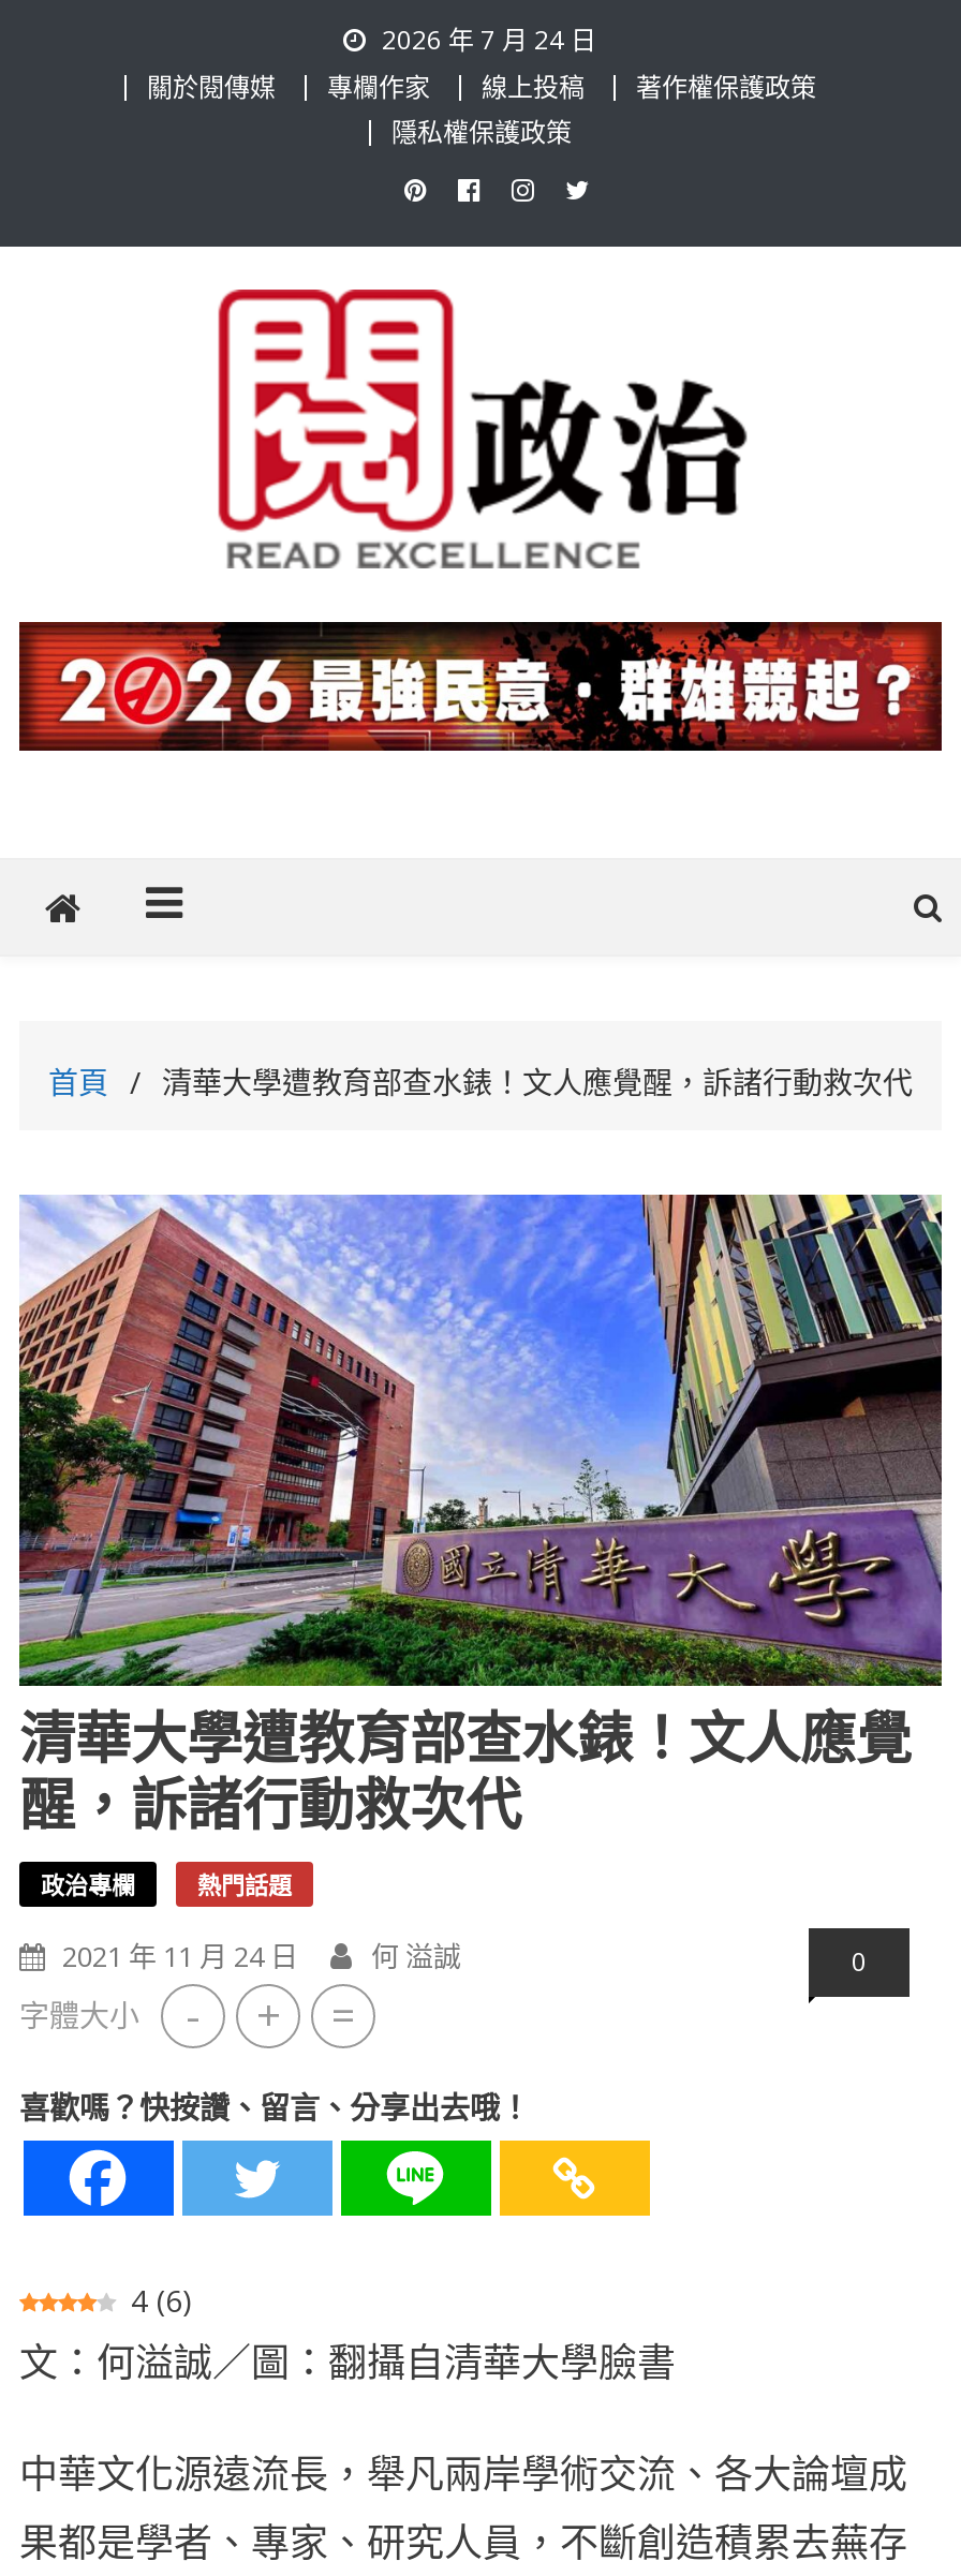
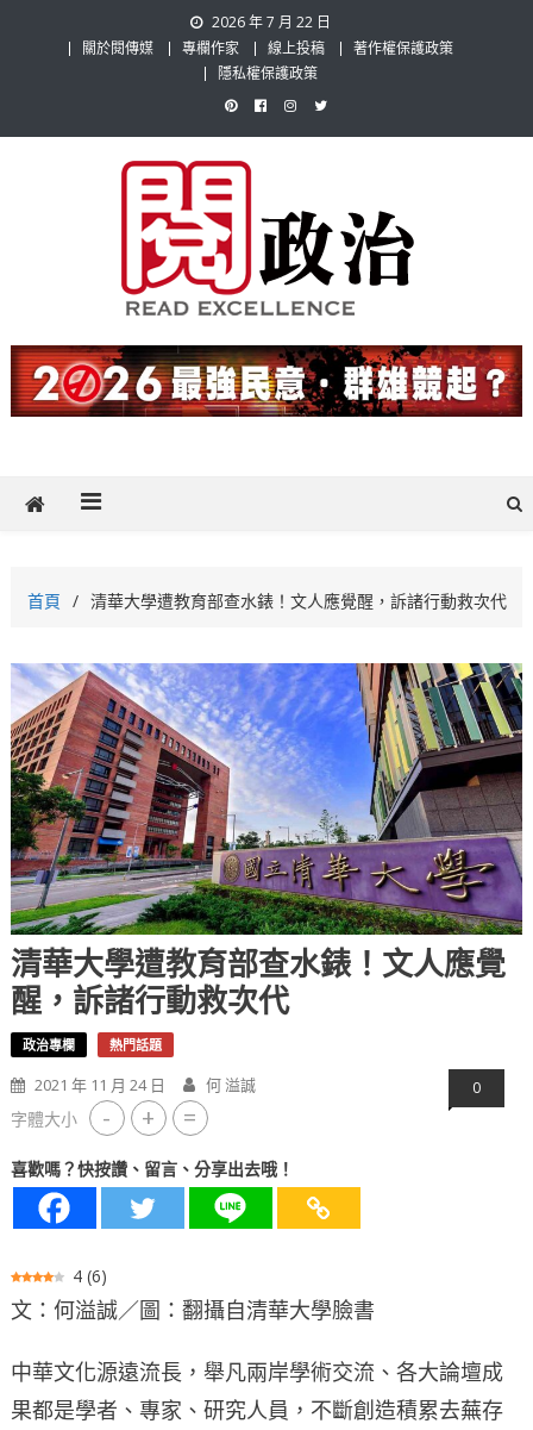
- 2026 年 7 月 24 日
+ 2026 年 7 月 22 日
